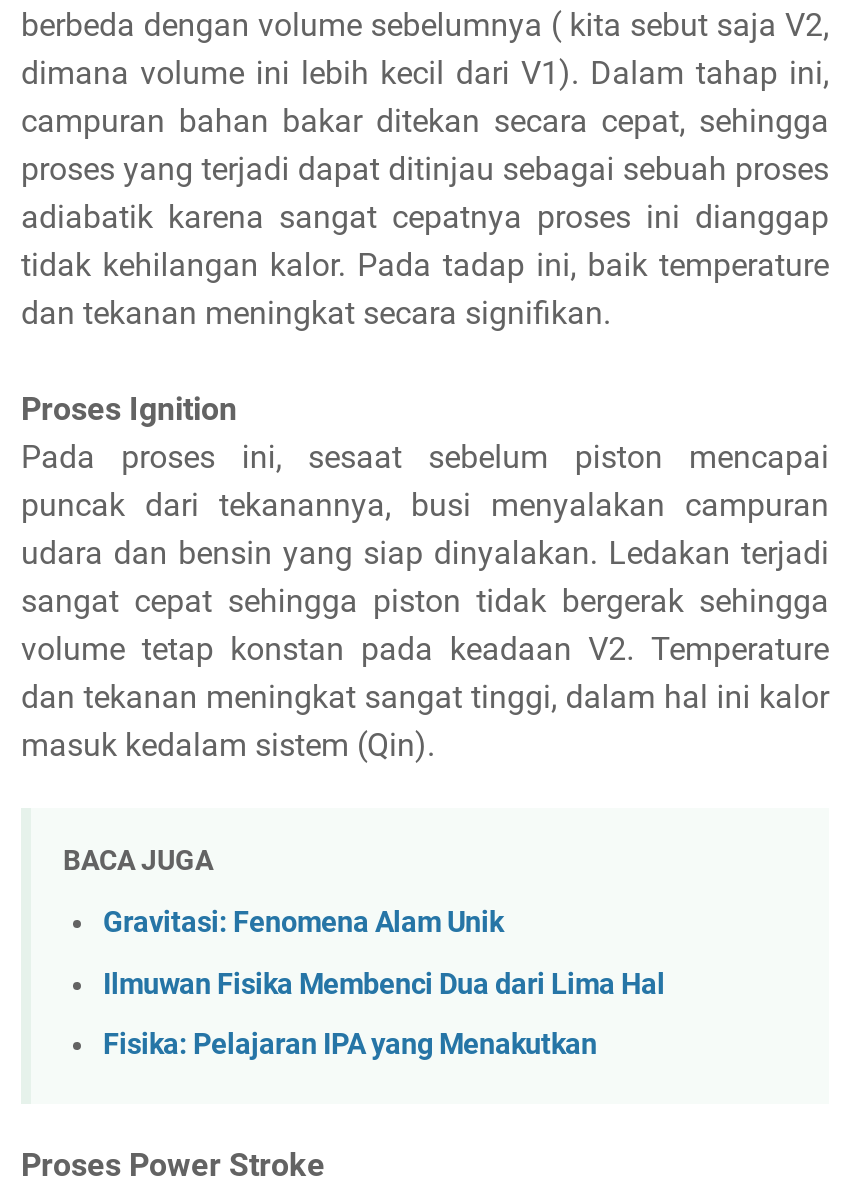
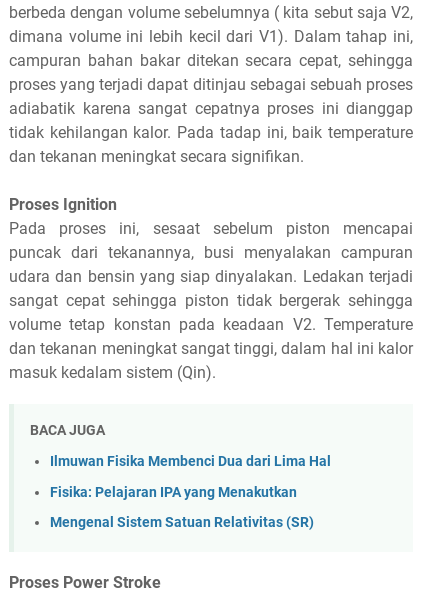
- Gravitasi: Fenomena Alam Unik

moved up: Ilmuwan Fisika Membenci Dua dari Lima Hal | Fisika: Pelajaran IPA yang Menakutkan

+ Mengenal Sistem Satuan Relativitas (SR)
